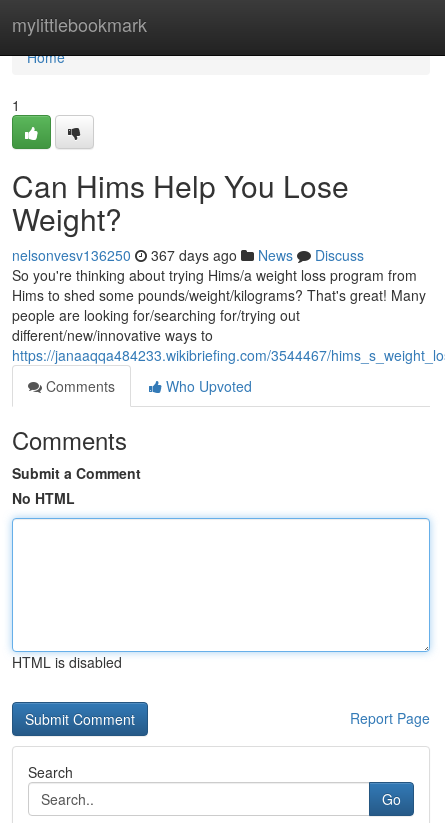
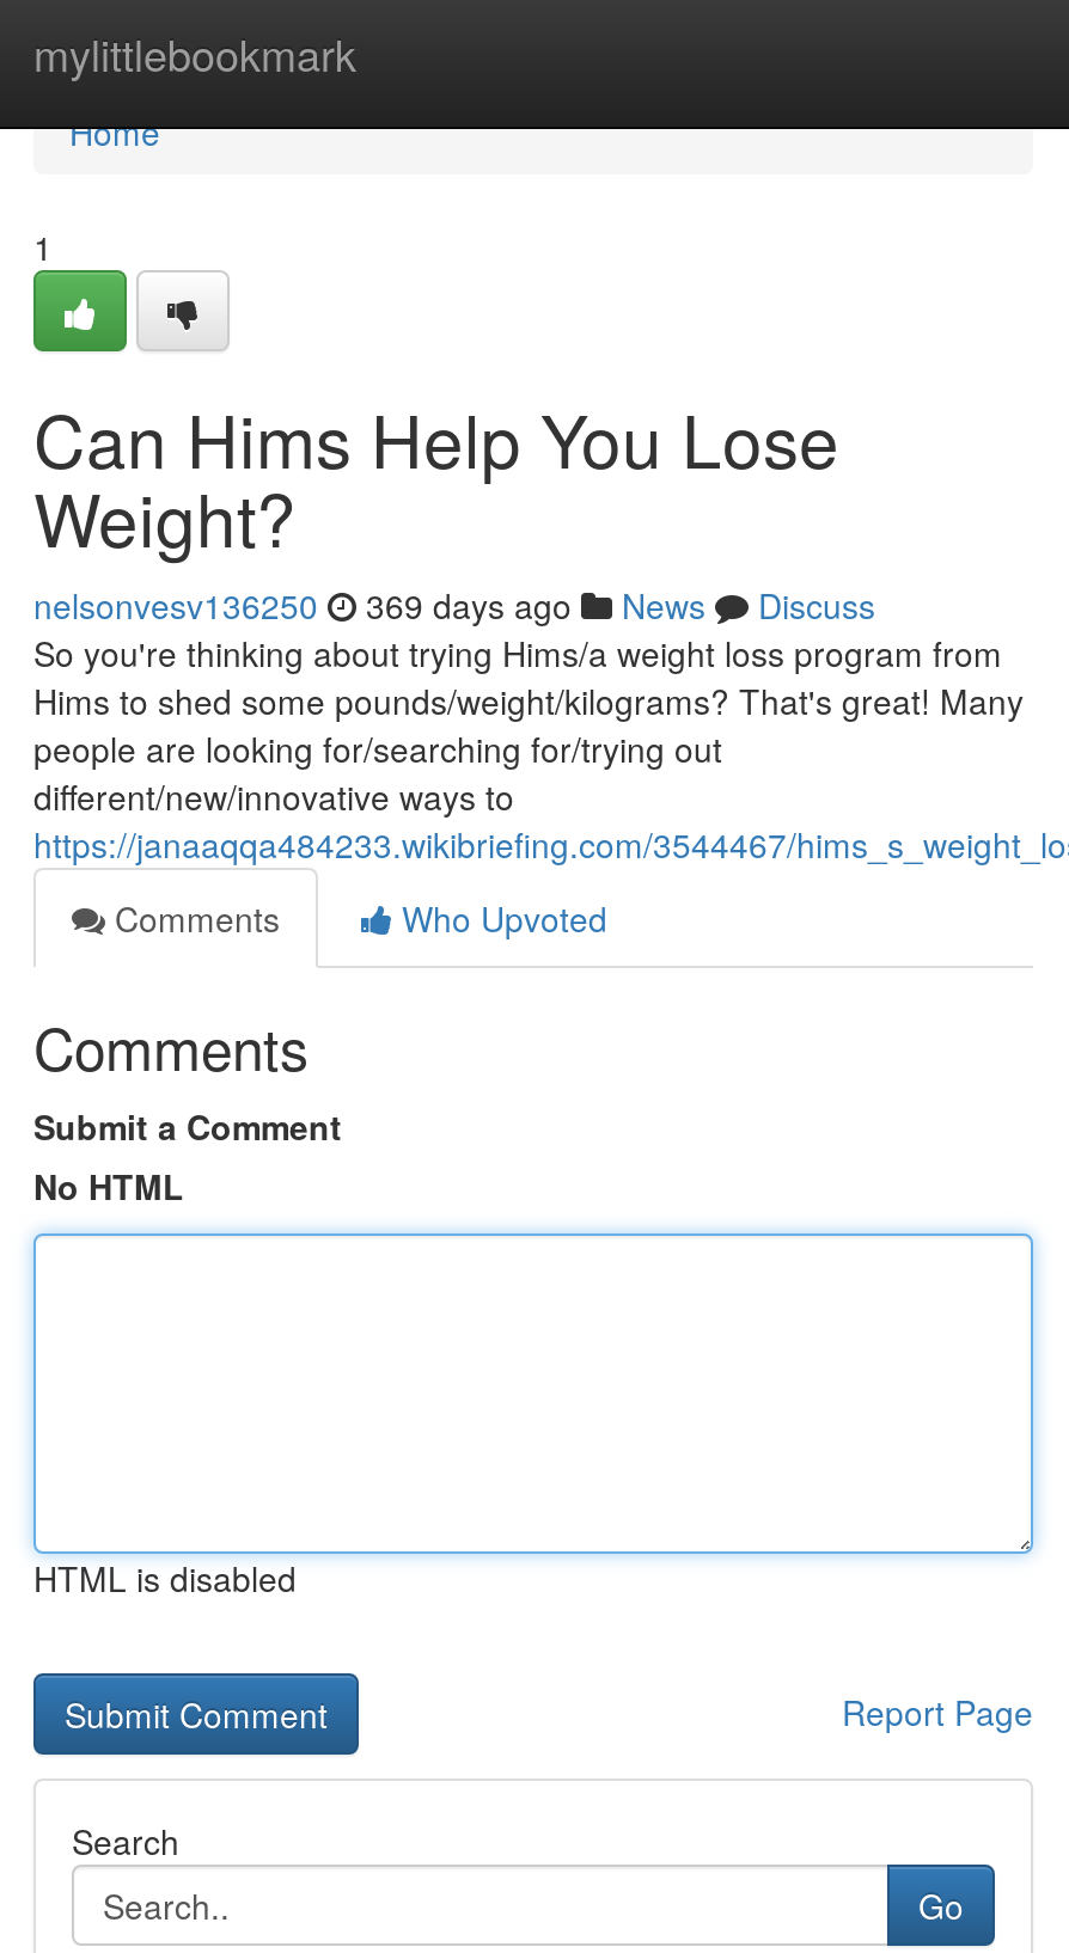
- nelsonvesv136250 367 days ago News Discuss
+ nelsonvesv136250 369 days ago News Discuss
